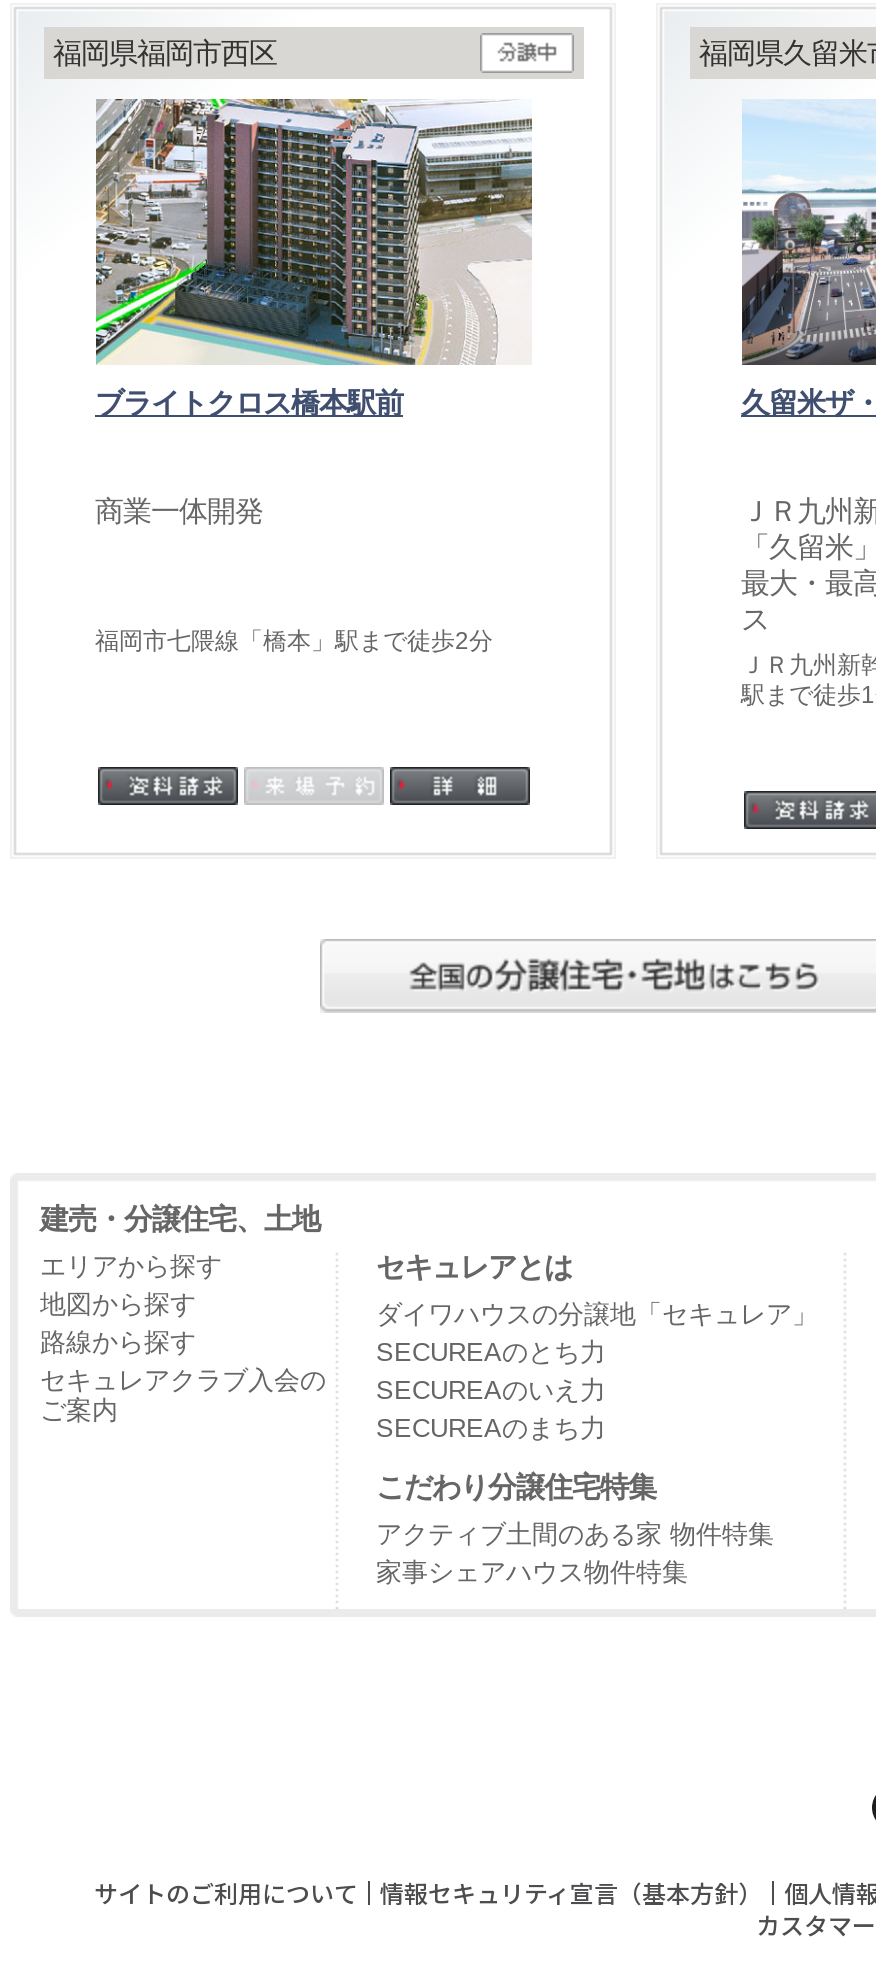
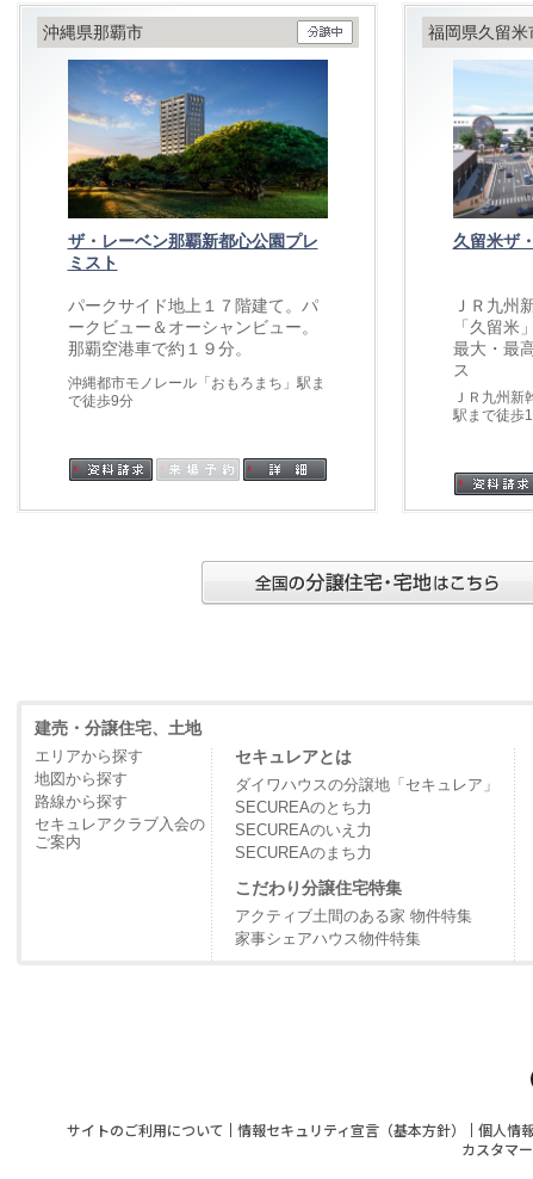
- 福岡県福岡市西区
+ 沖縄県那覇市

- [image]
- ブライトクロス橋本駅前
+ [image]
+ ザ・レーベン那覇新都心公園プレ
+ ミスト

- 商業一体開発
+ パークサイド地上１７階建て。パ
+ ークビュー＆オーシャンビュー。
+ 那覇空港車で約１９分。

- 福岡市七隈線「橋本」駅まで徒歩2分
+ 沖縄都市モノレール「おもろまち」駅ま
+ で徒歩9分
